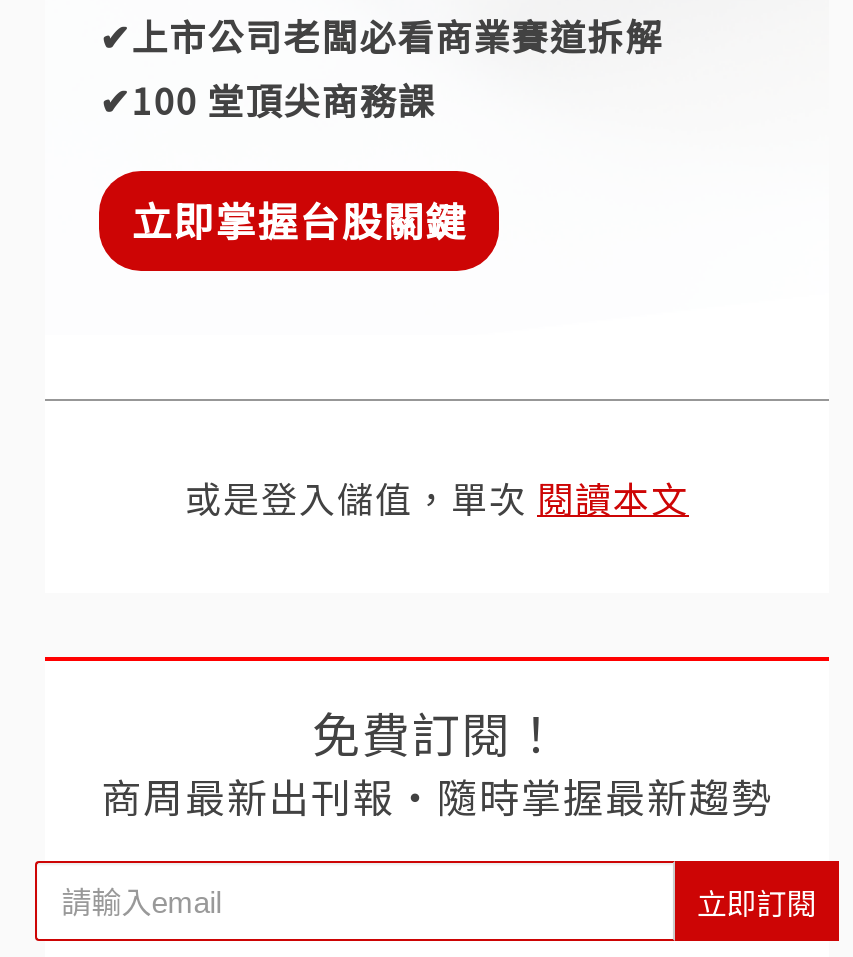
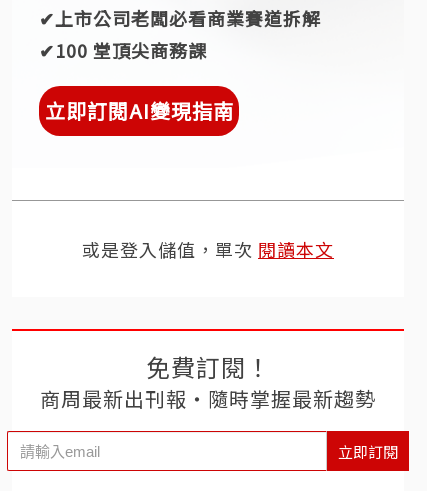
- 立即掌握台股關鍵
+ 立即訂閱AI變現指南
